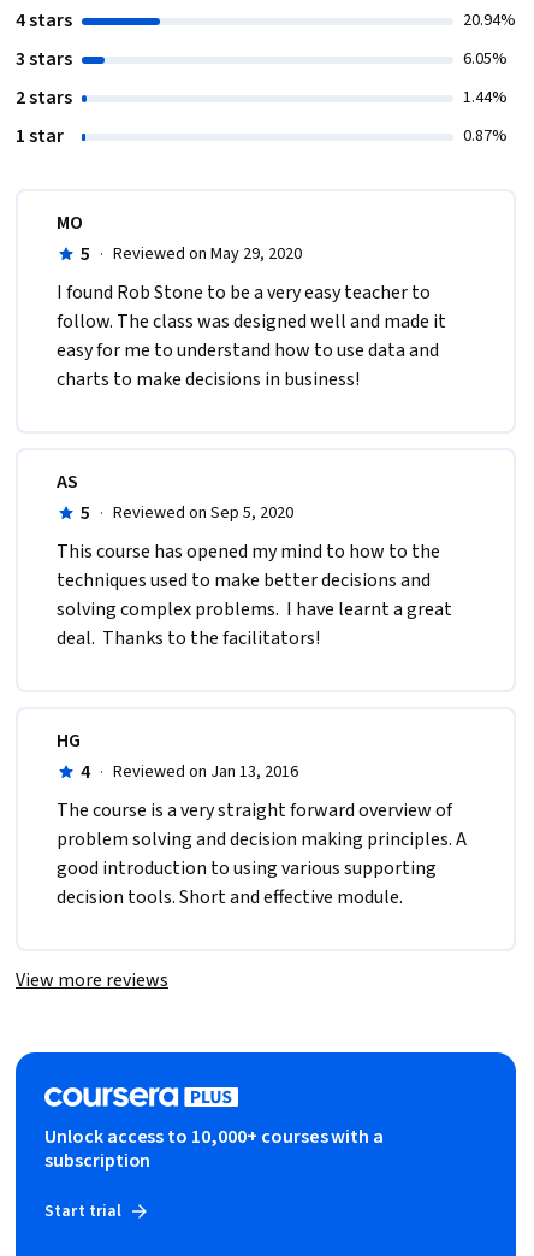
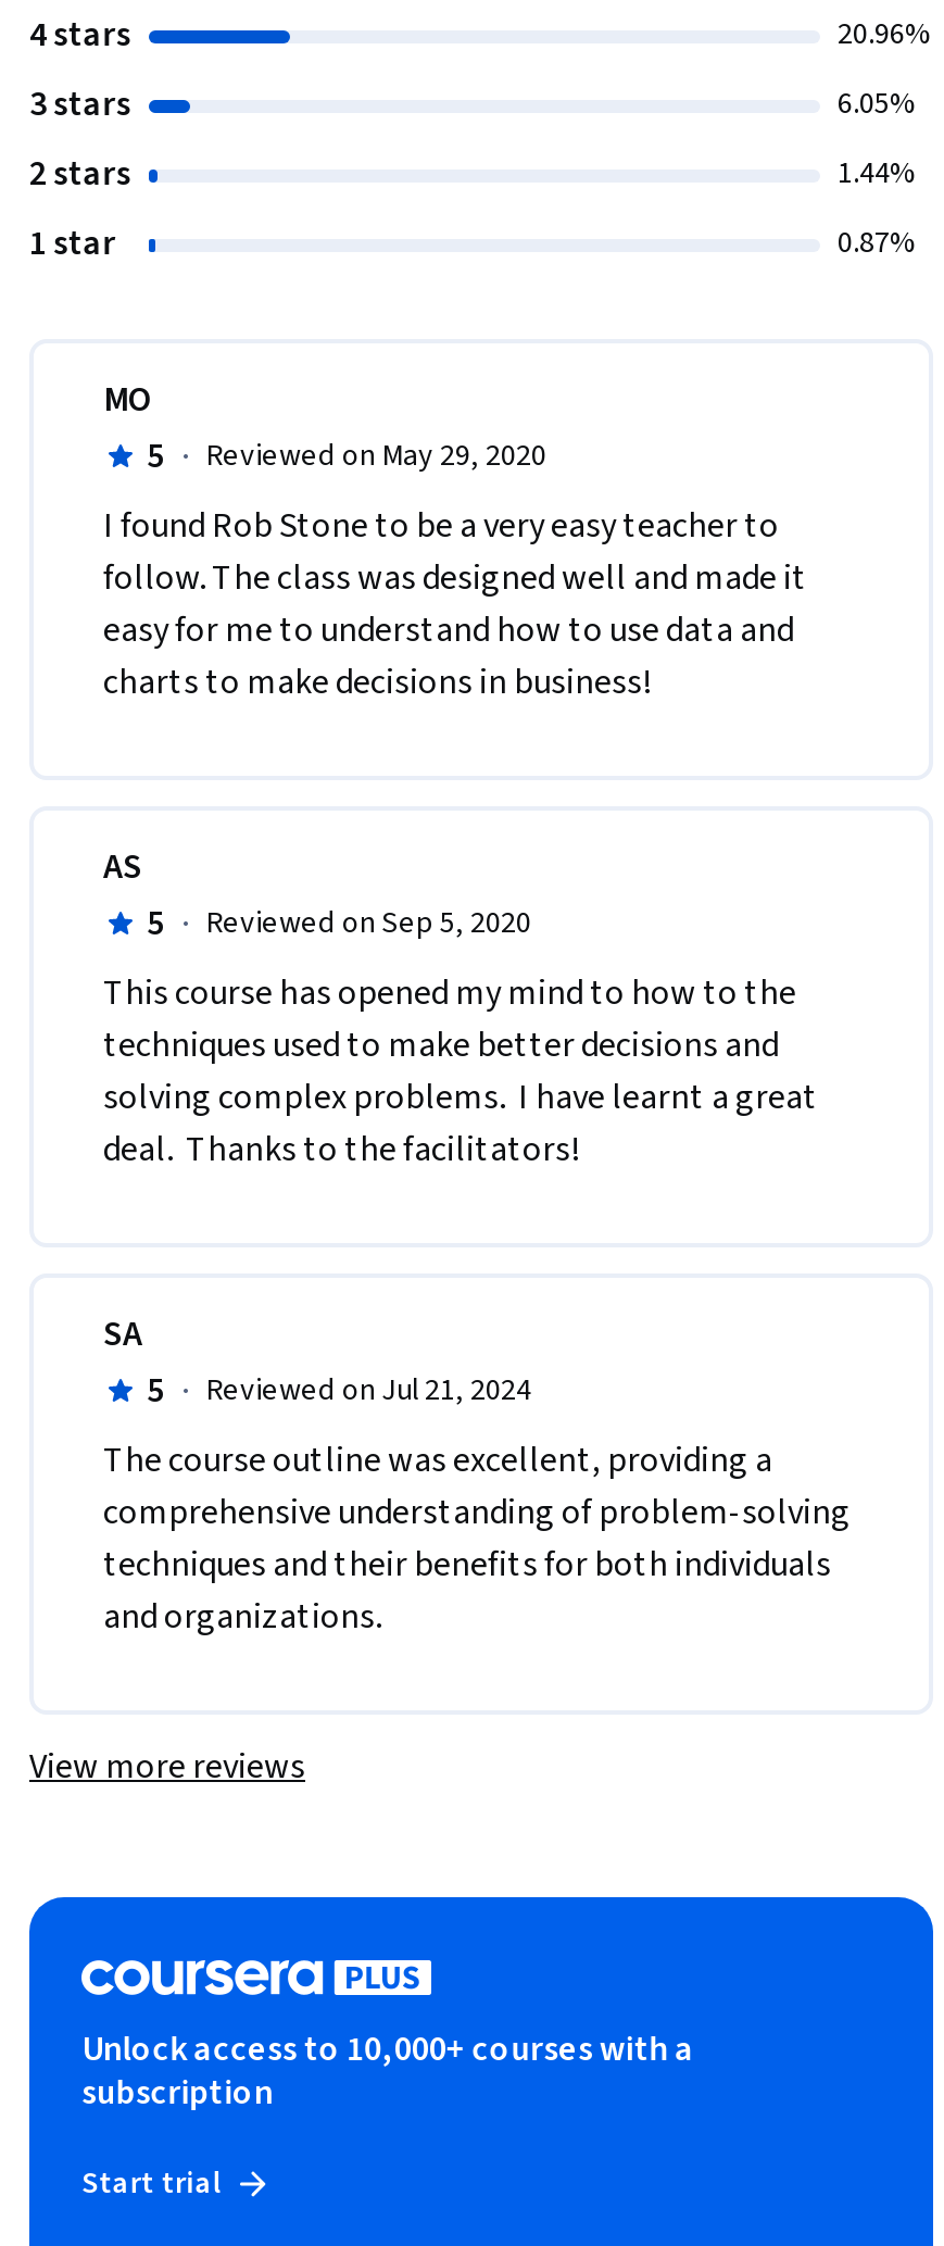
- 20.94%
+ 20.96%

- HG
- 4 · Reviewed on Jan 13, 2016
+ SA
+ 5 · Reviewed on Jul 21, 2024

- The course is a very straight forward overview of
- problem solving and decision making principles. A
- good introduction to using various supporting
- decision tools. Short and effective module.
+ The course outline was excellent, providing a
+ comprehensive understanding of problem-solving
+ techniques and their benefits for both individuals
+ and organizations.
